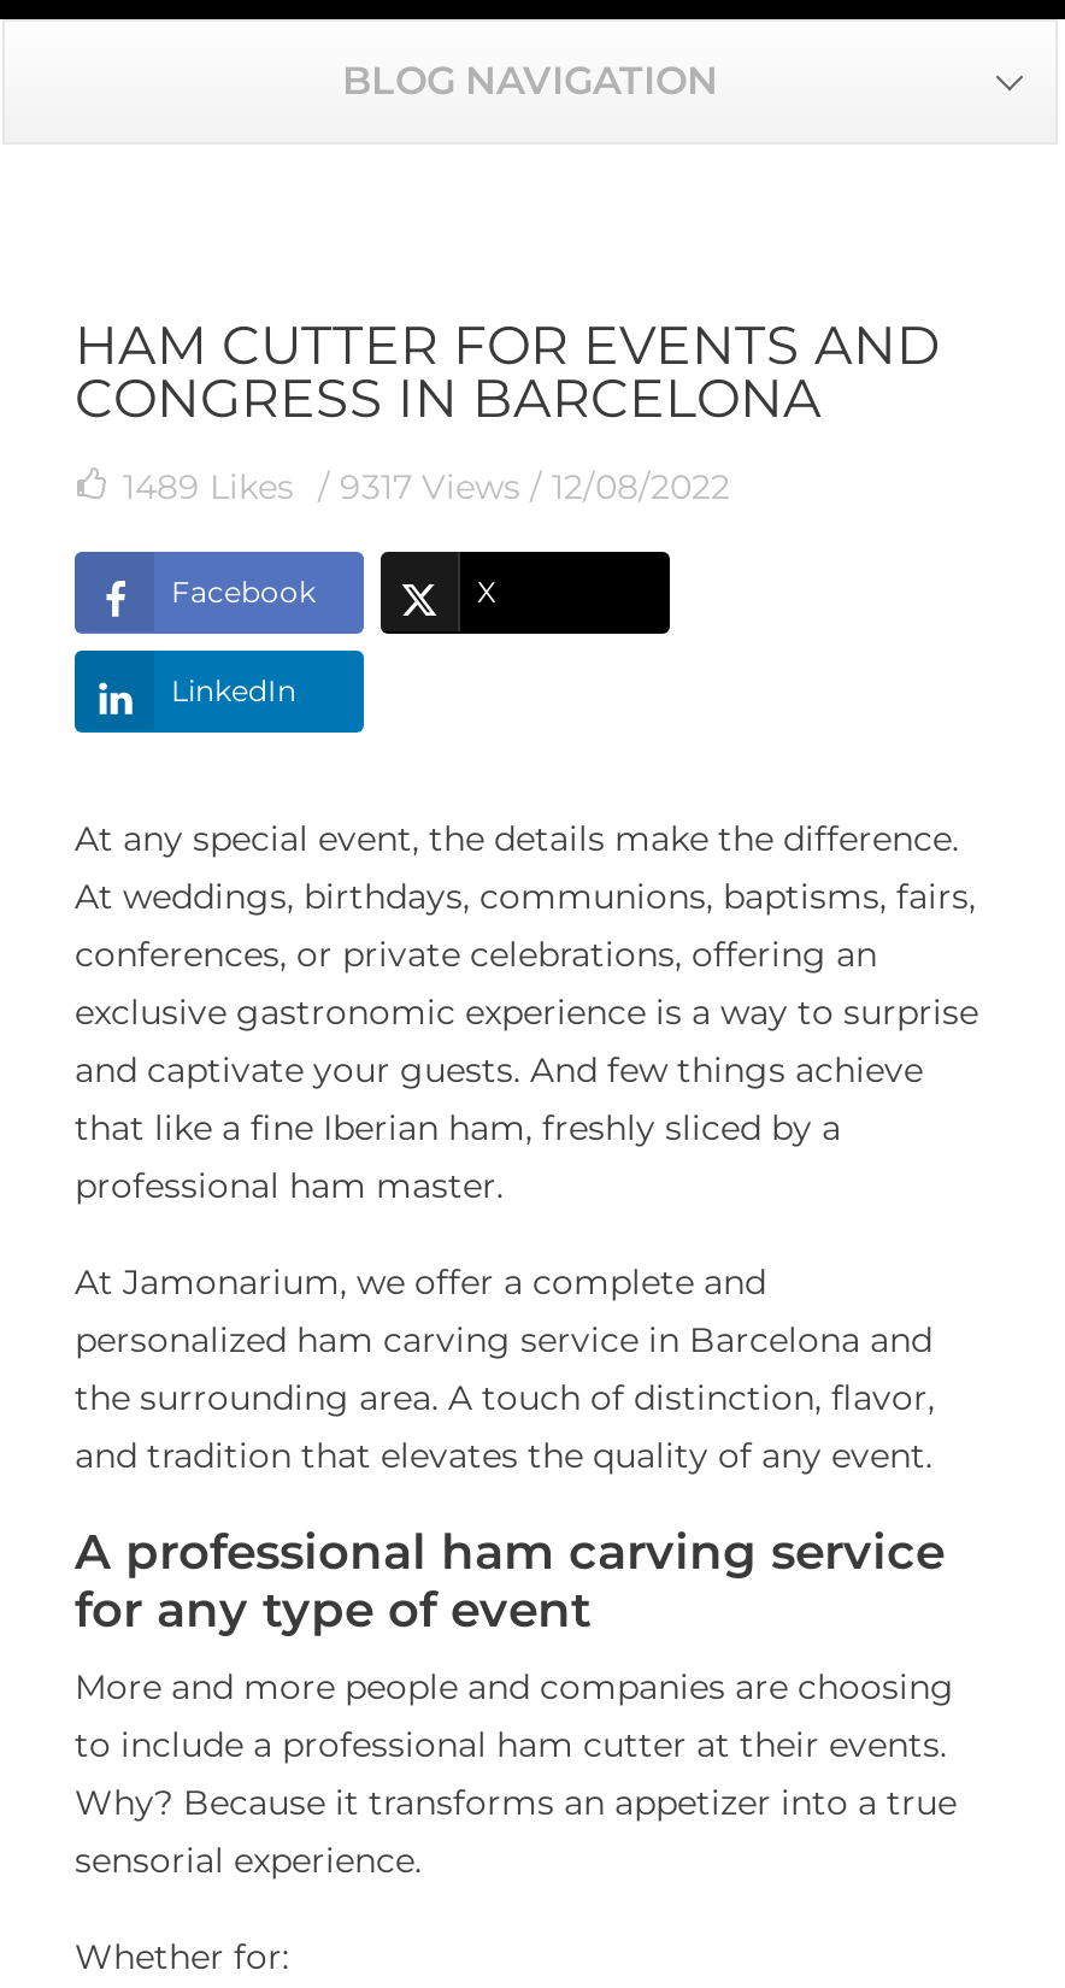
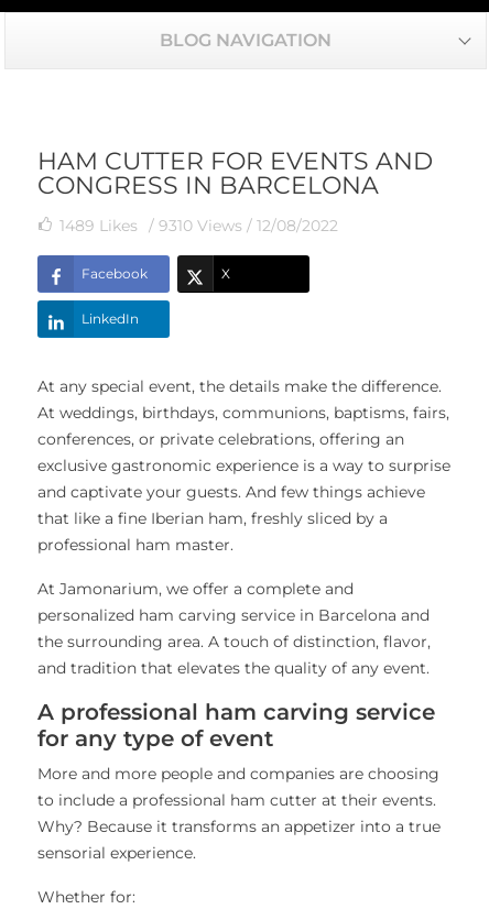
- 1489 Likes / 9317 Views / 12/08/2022
+ 1489 Likes / 9310 Views / 12/08/2022
